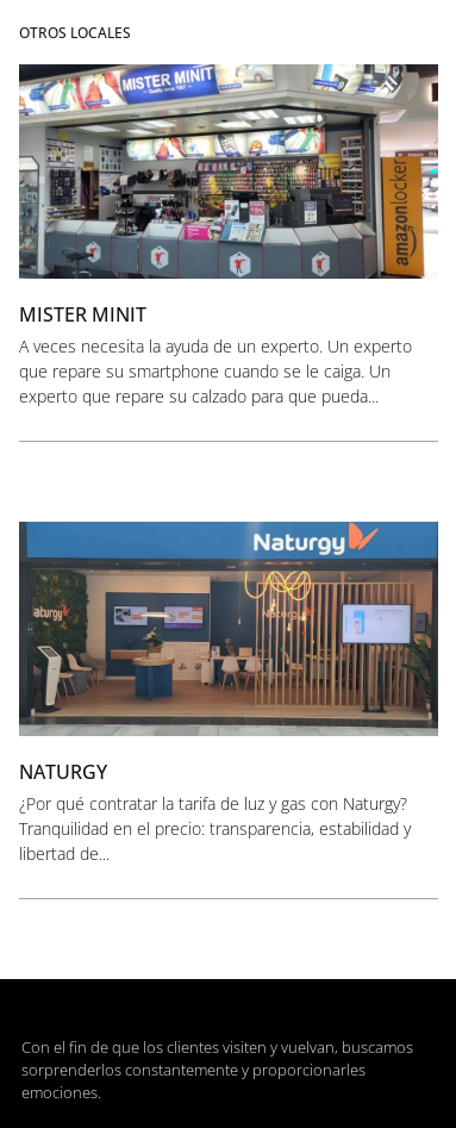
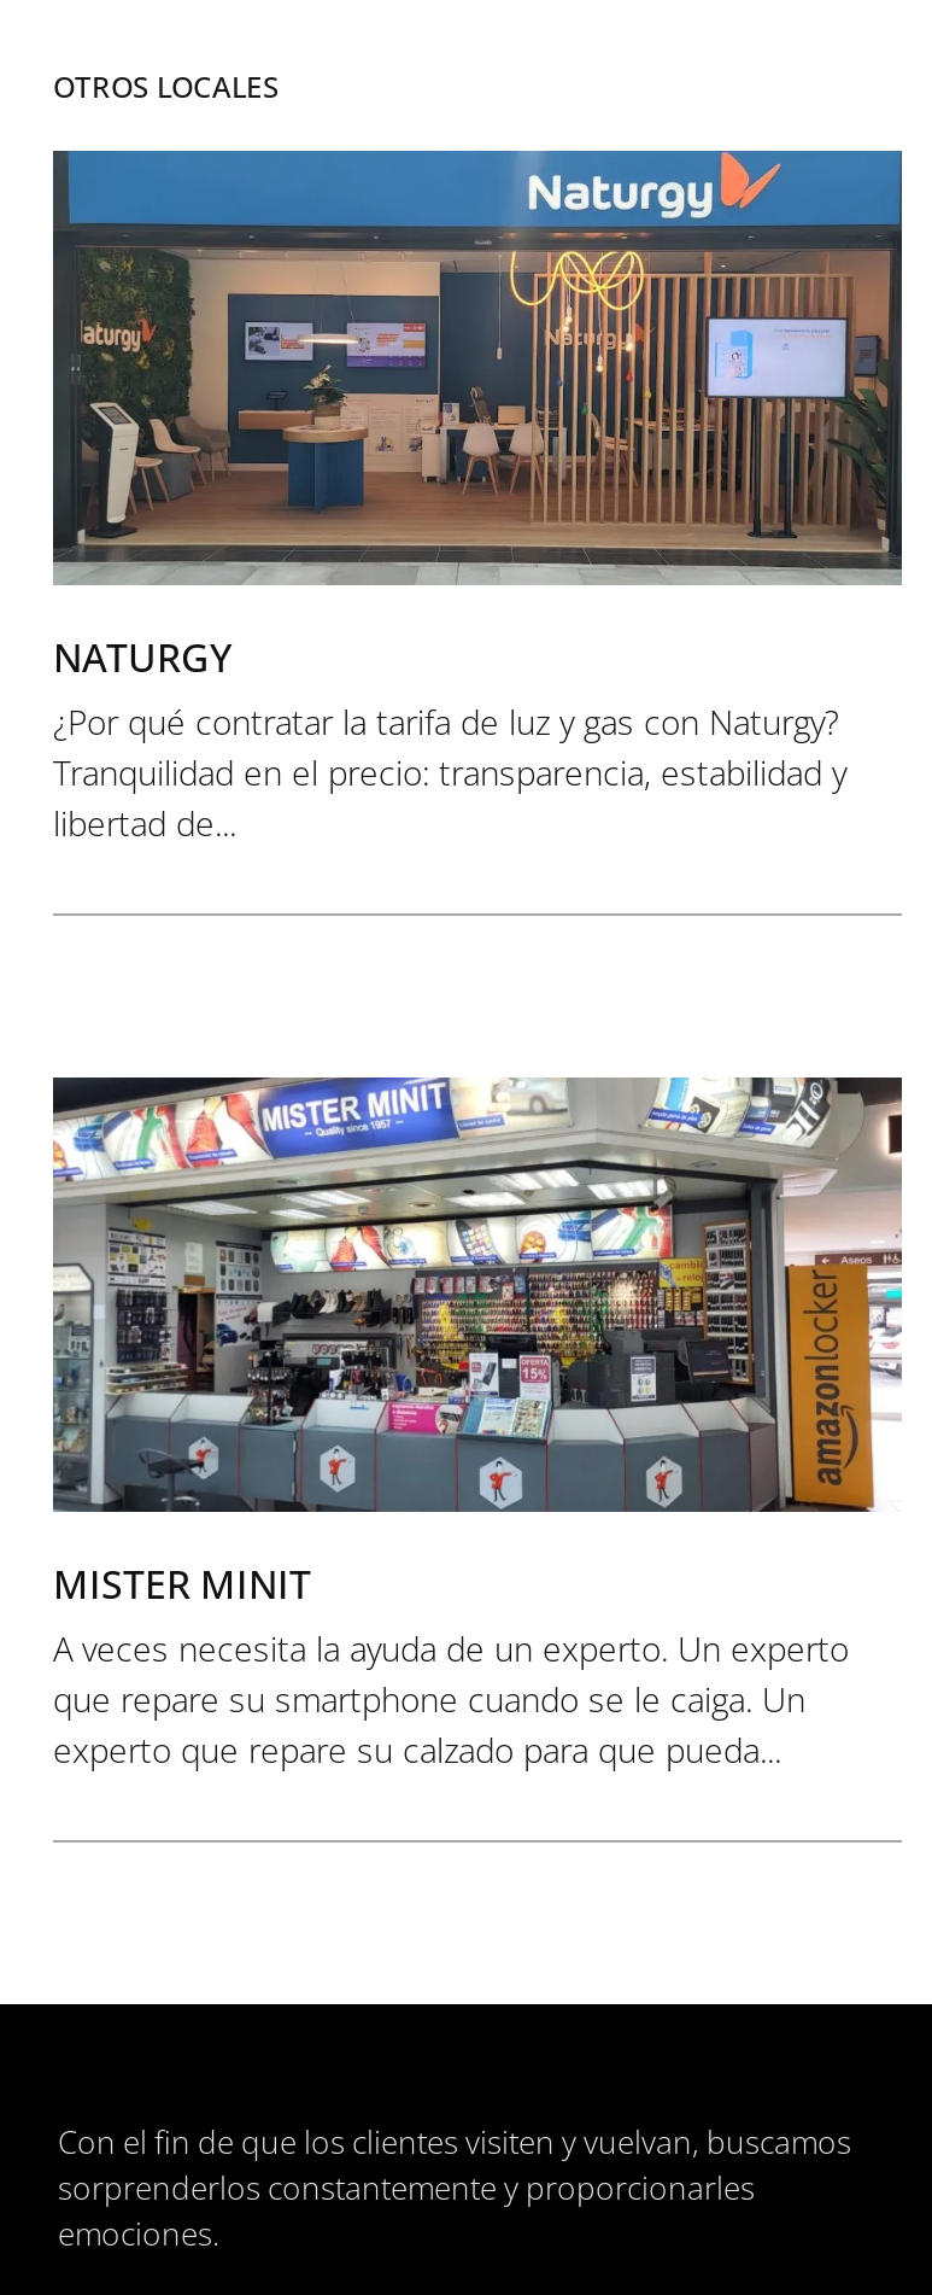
moved down: [image] | MISTER MINIT | A veces necesita la ayuda de un experto. Un experto | que repare su smartphone cuando se le caiga. Un | experto que repare su calzado para que pueda...

moved up: [image] | NATURGY | ¿Por qué contratar la tarifa de luz y gas con Naturgy? | Tranquilidad en el precio: transparencia, estabilidad y | libertad de...
